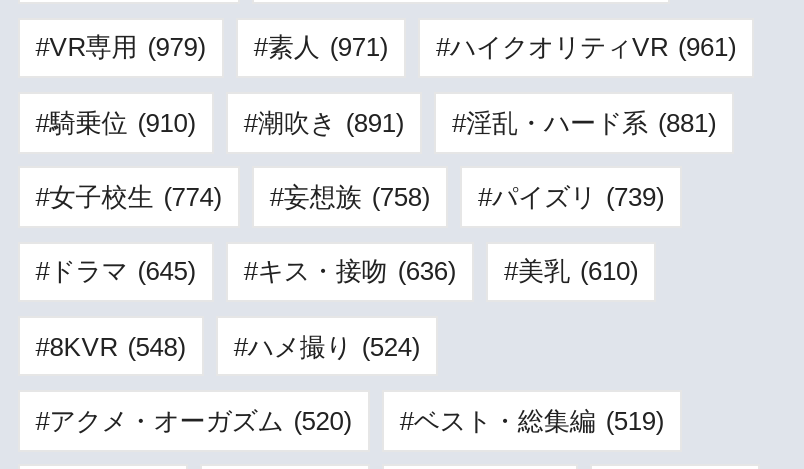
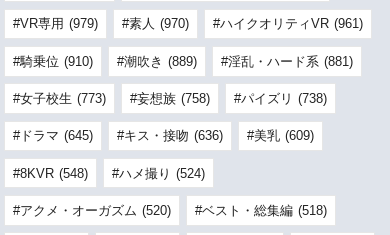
- 素人 (971)
+ 素人 (970)

- 潮吹き (891)
+ 潮吹き (889)

- 女子校生 (774)
+ 女子校生 (773)

- パイズリ (739)
+ パイズリ (738)

- 美乳 (610)
+ 美乳 (609)

- ベスト・総集編 (519)
+ ベスト・総集編 (518)
